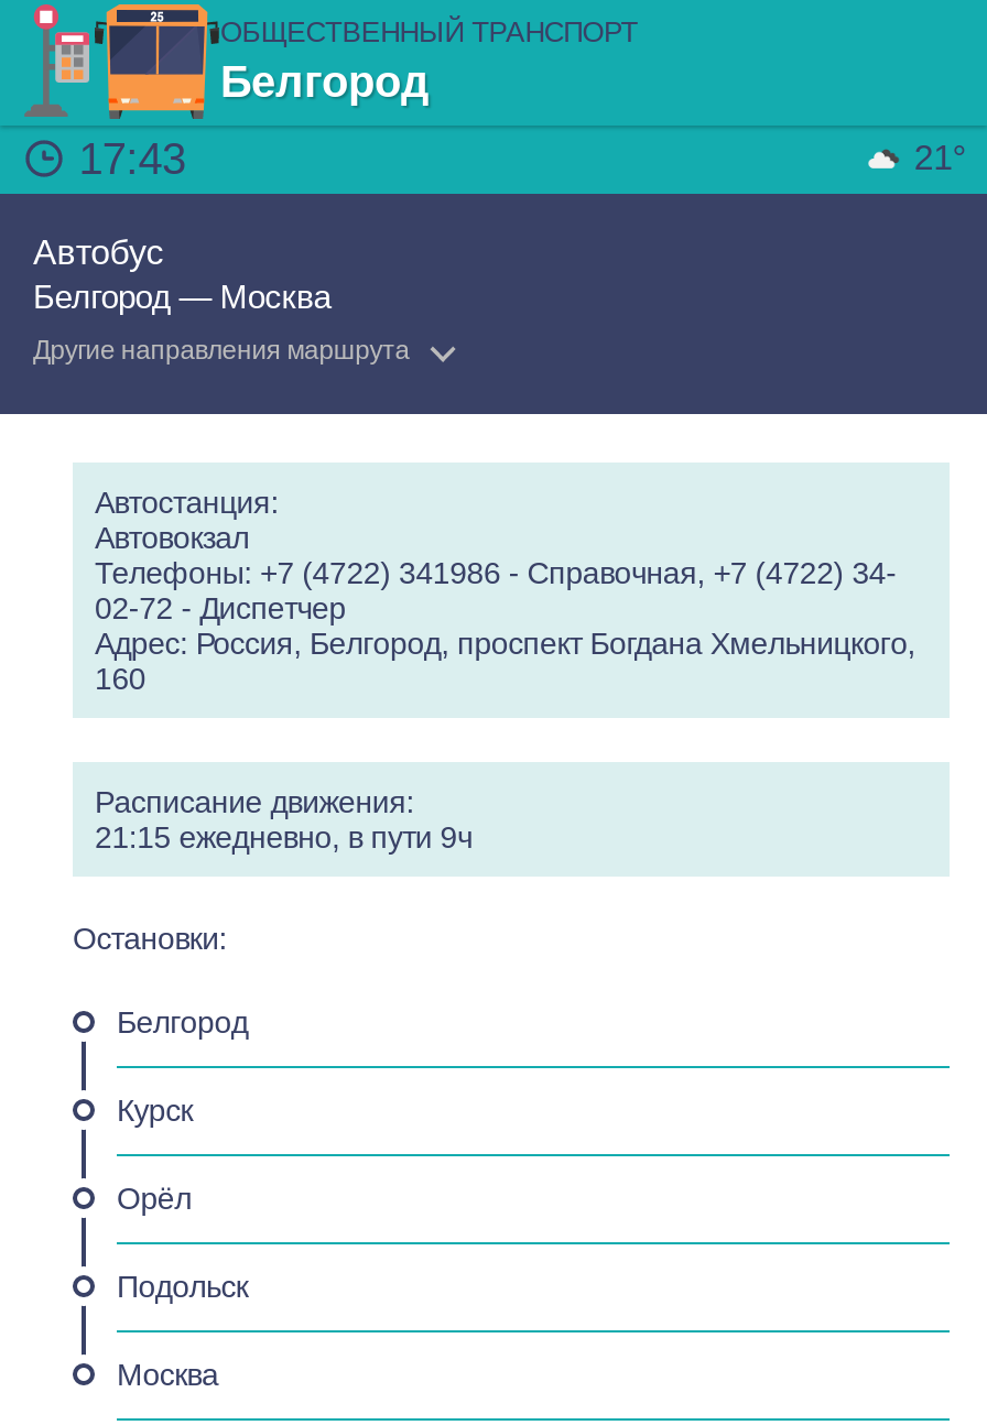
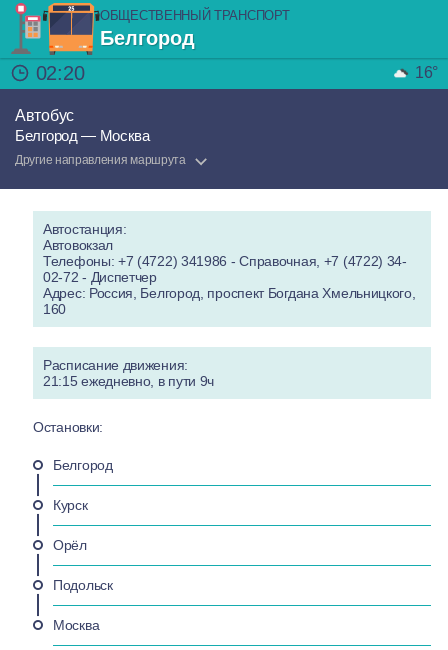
- 17:43
+ 02:20

- 21°
+ 16°
